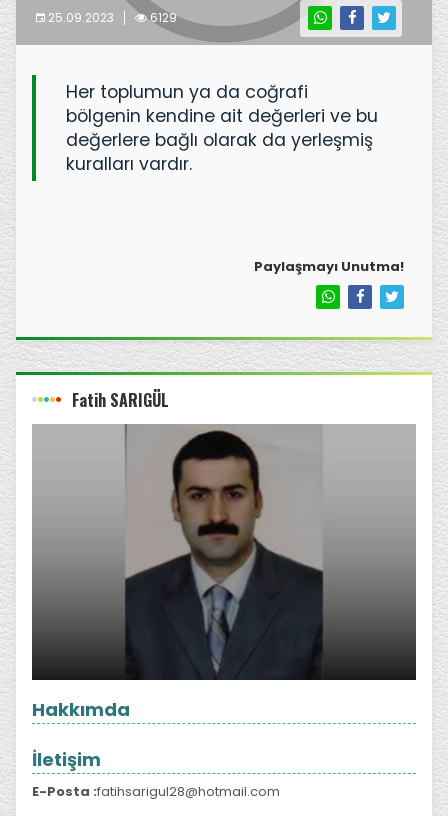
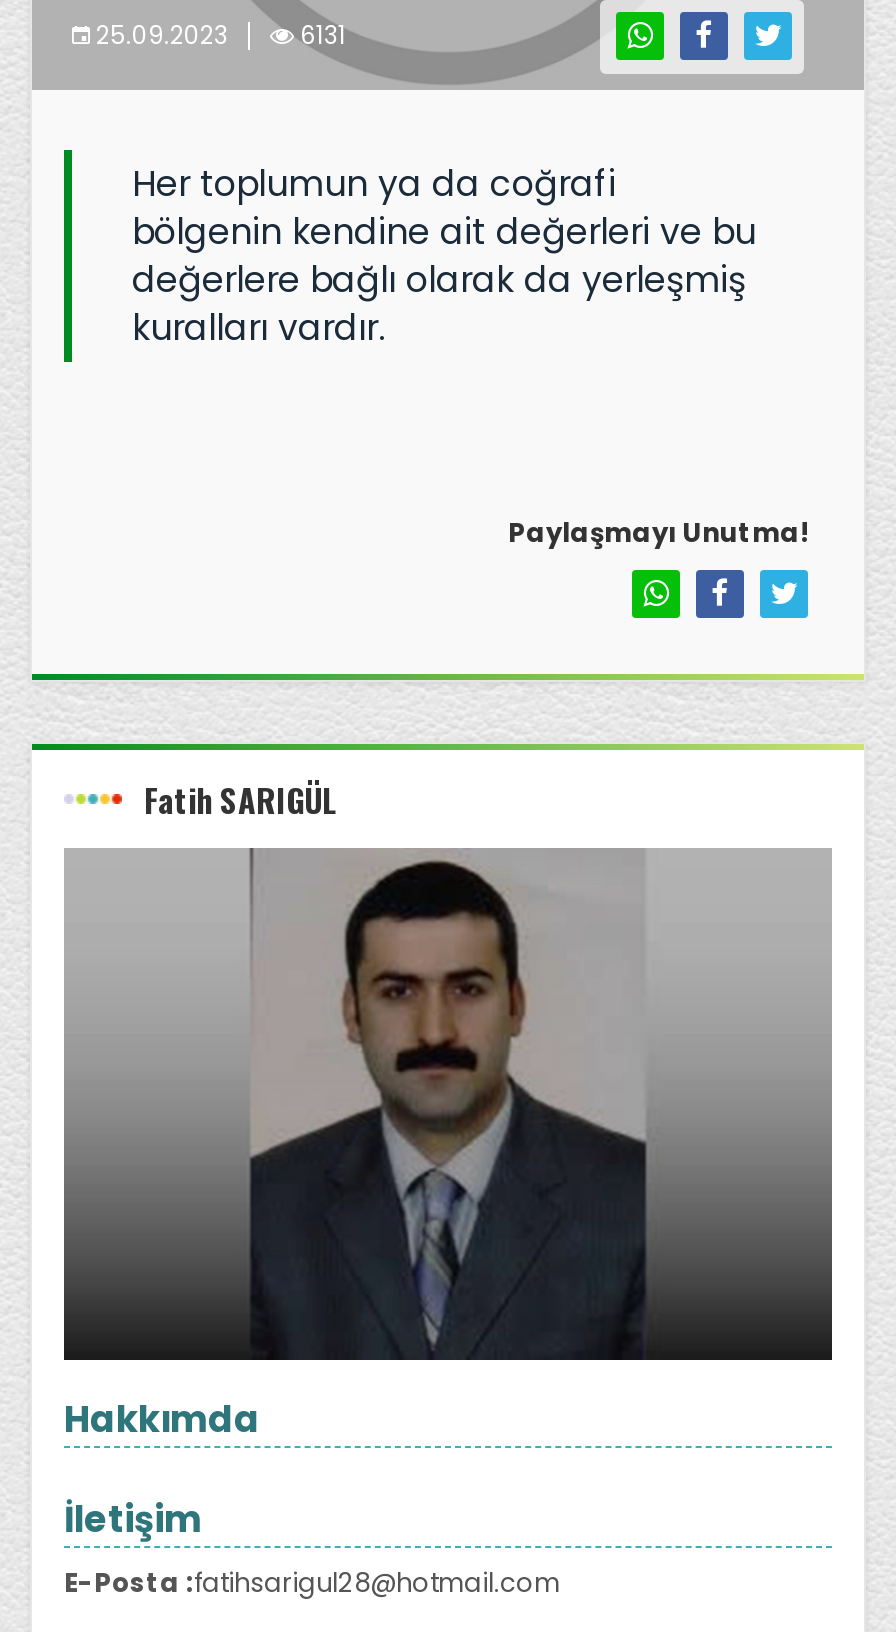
- 6129
+ 6131
